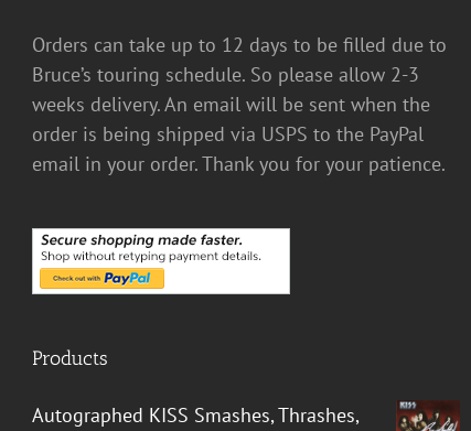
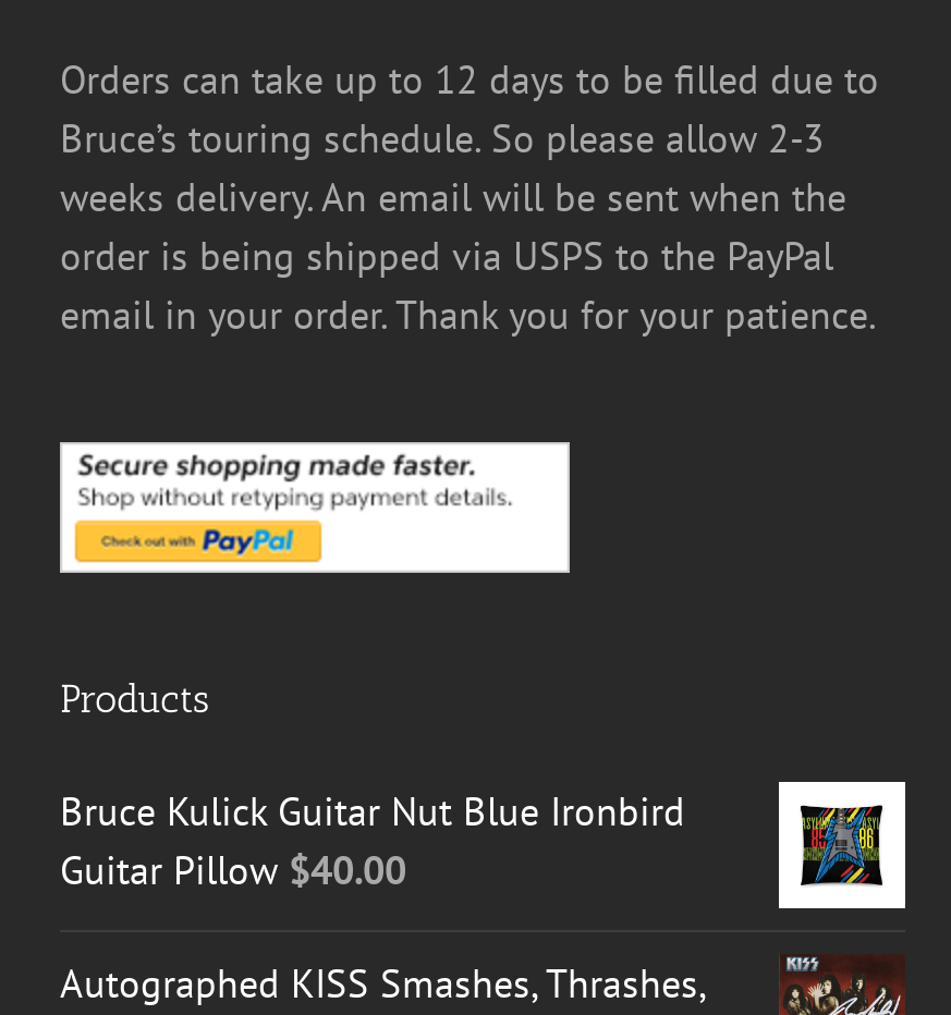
+ Bruce Kulick Guitar Nut Blue Ironbird
+ Guitar Pillow $40.00

+ [image]
